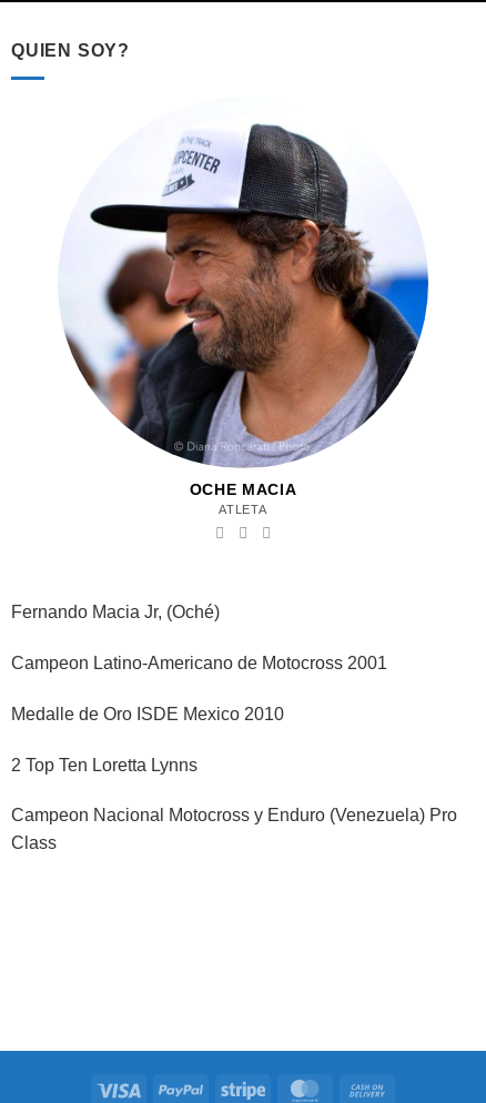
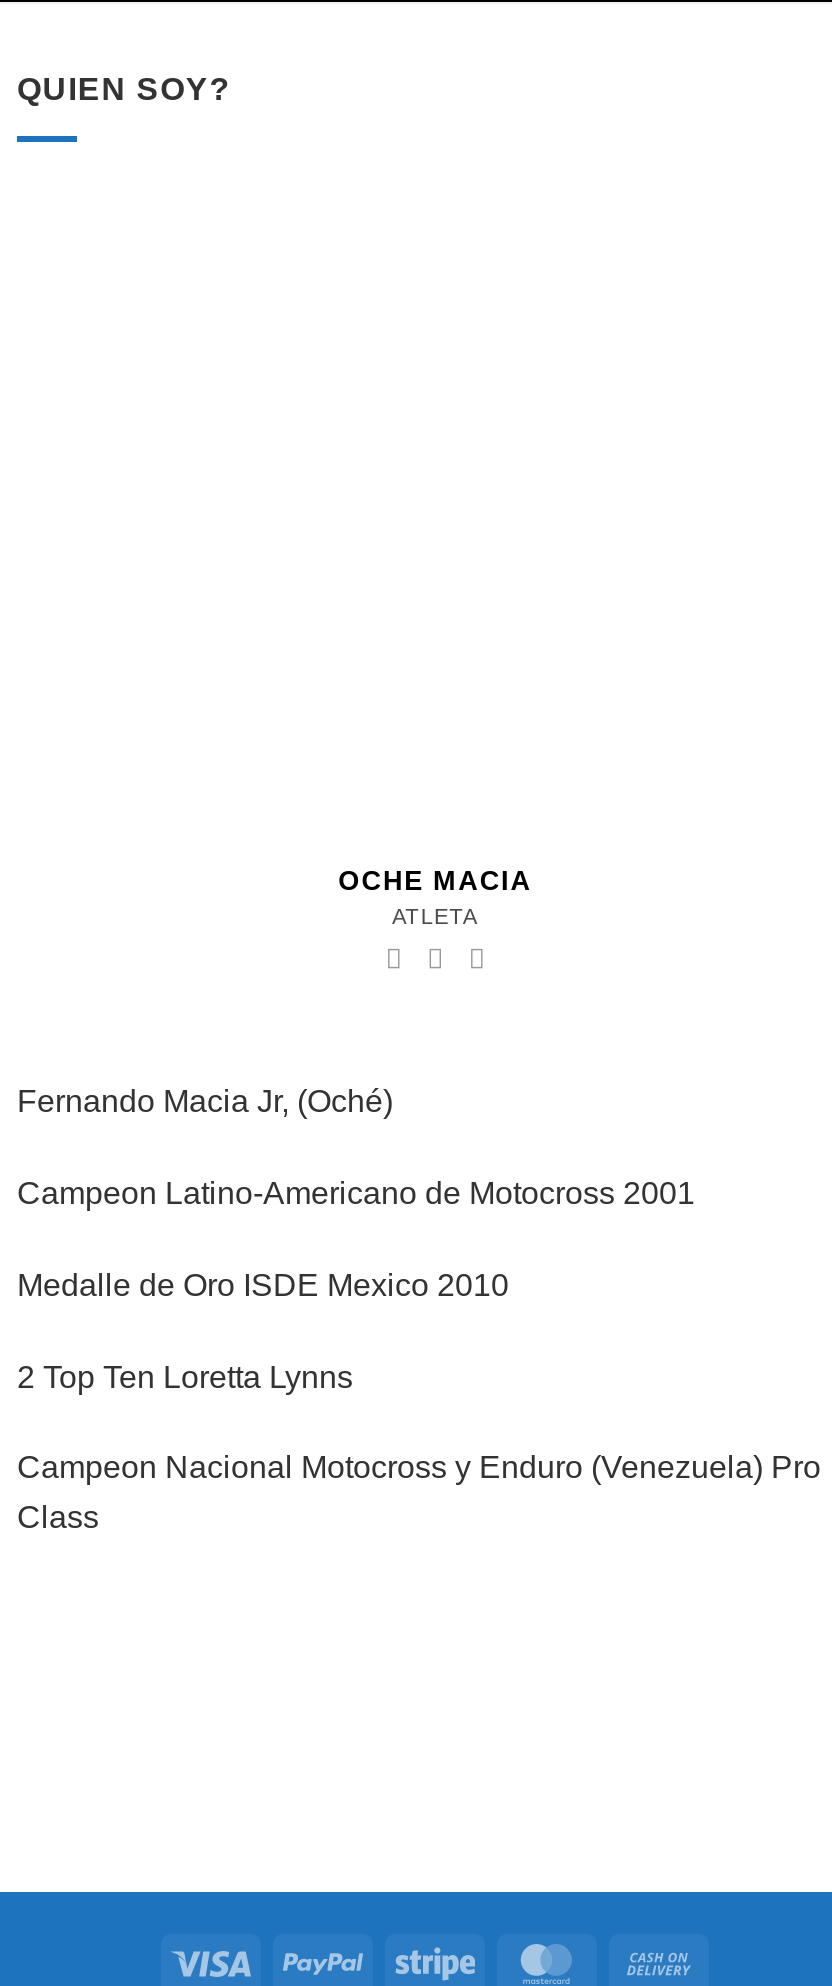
- [image]
